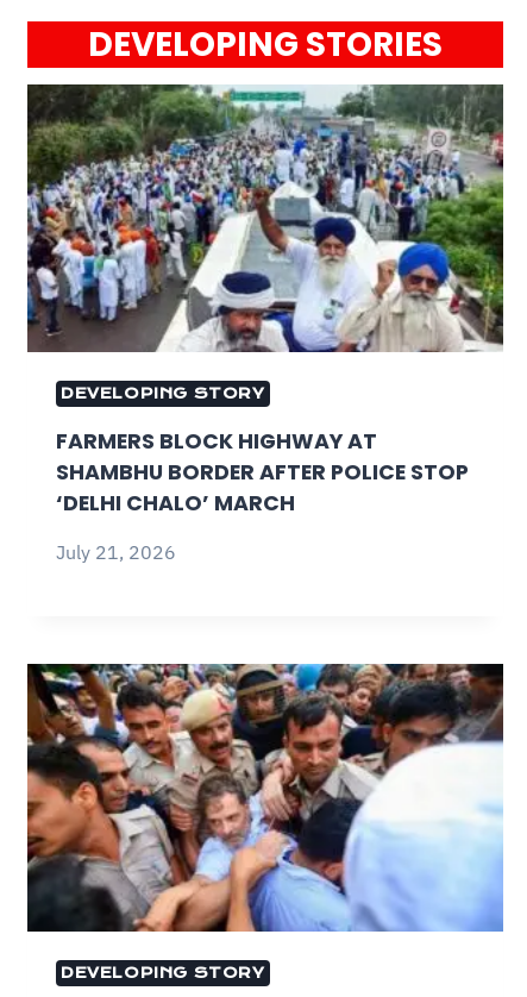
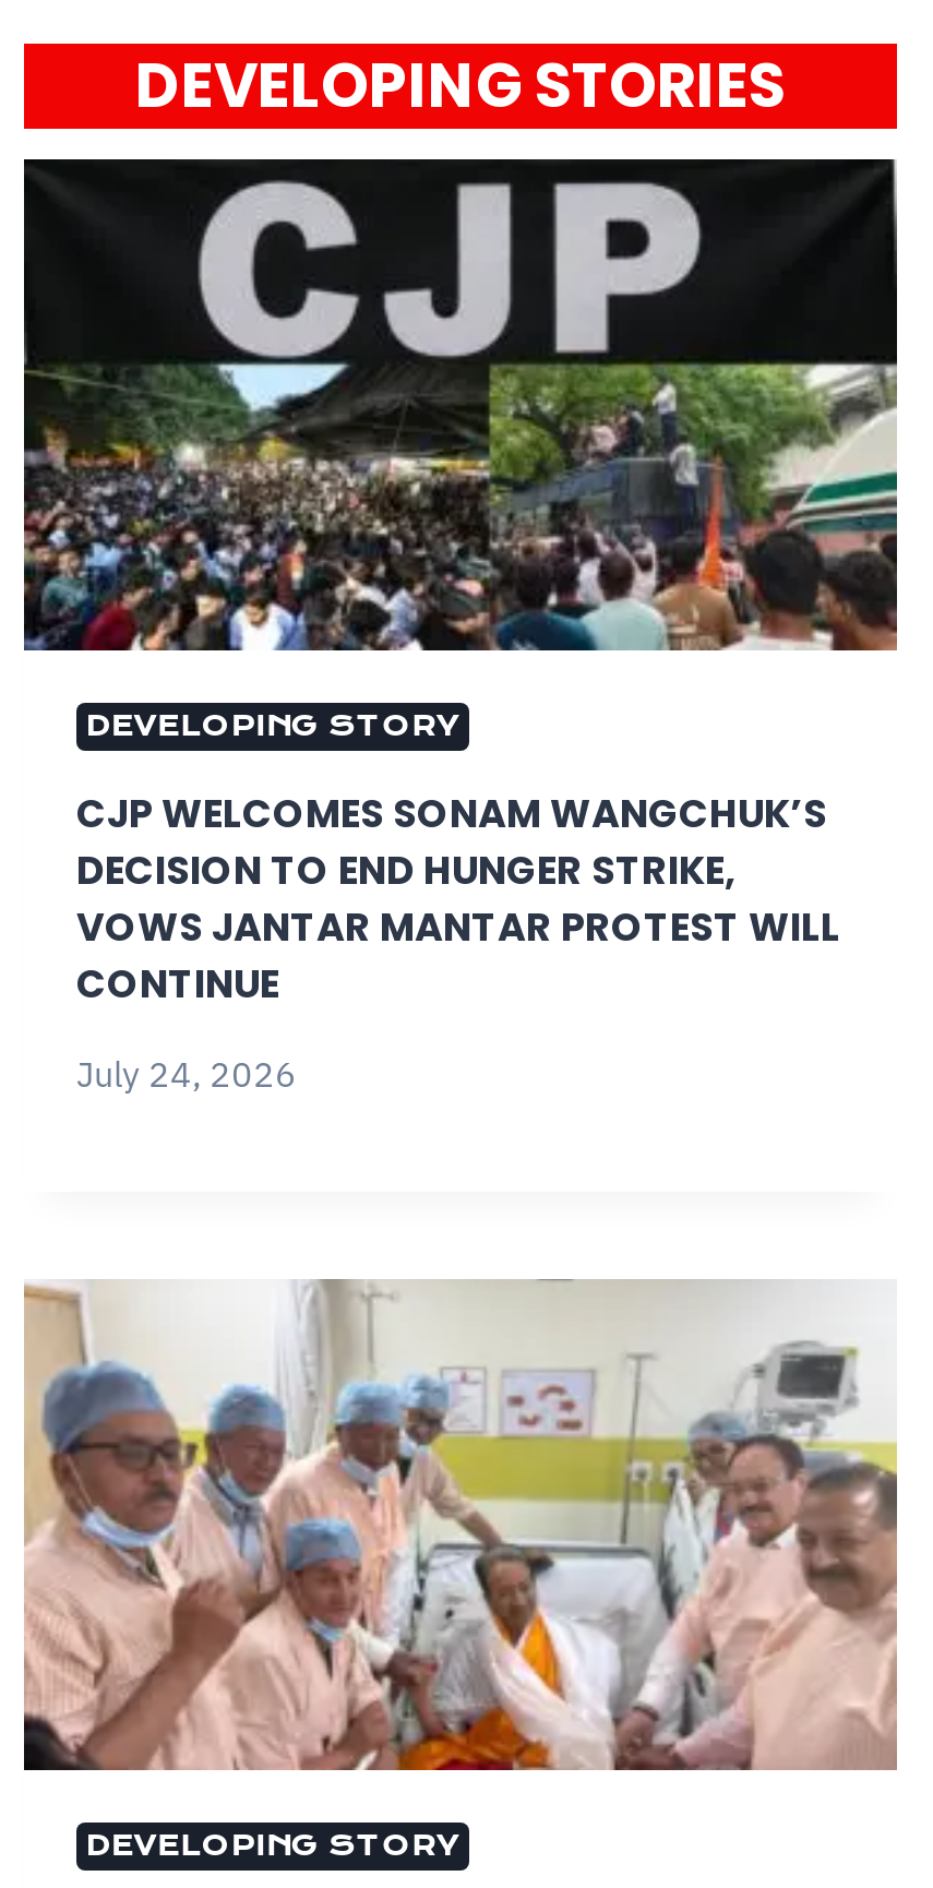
- [image]
+ [image]

- FARMERS BLOCK HIGHWAY AT
- SHAMBHU BORDER AFTER POLICE STOP
- ‘DELHI CHALO’ MARCH
+ CJP WELCOMES SONAM WANGCHUK’S
+ DECISION TO END HUNGER STRIKE,
+ VOWS JANTAR MANTAR PROTEST WILL
+ CONTINUE

- July 21, 2026
+ July 24, 2026

- [image]
+ [image]
